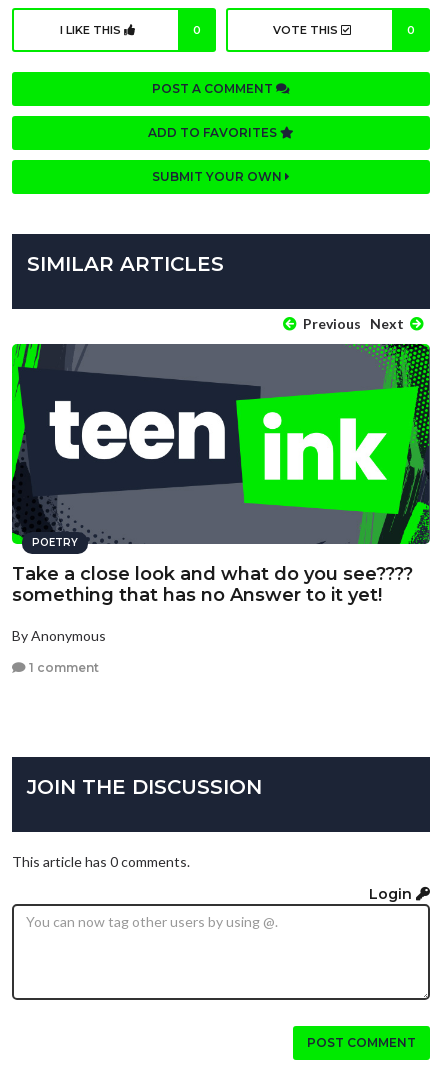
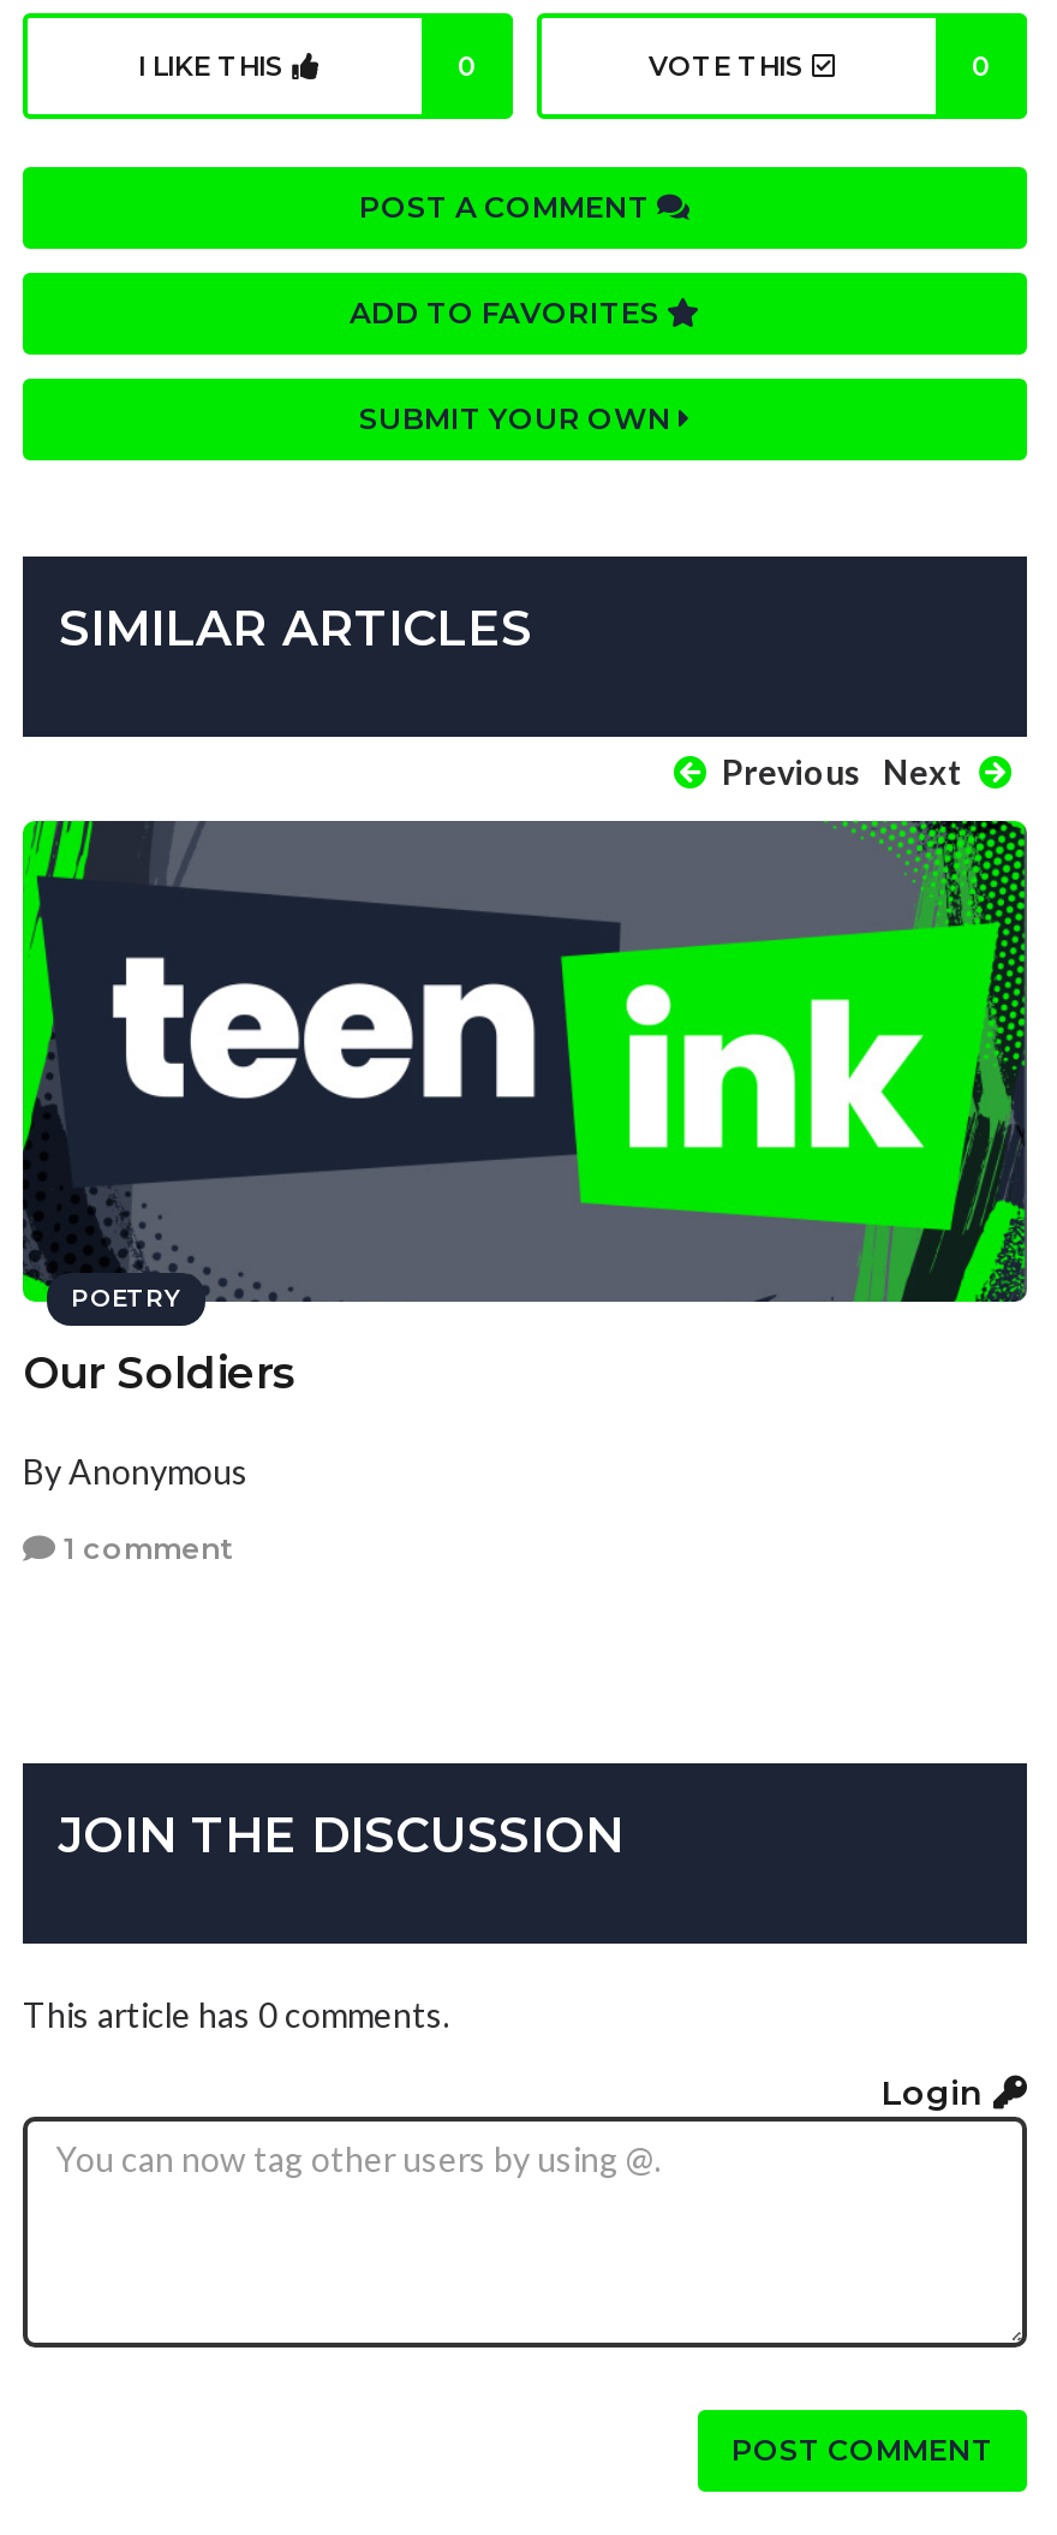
- Take a close look and what do you see????
- something that has no Answer to it yet!
+ Our Soldiers
